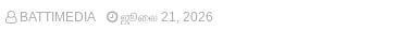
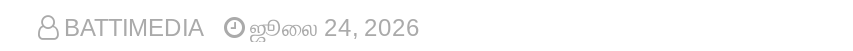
- BATTIMEDIA ஜூலை 21, 2026
+ BATTIMEDIA ஜூலை 24, 2026
